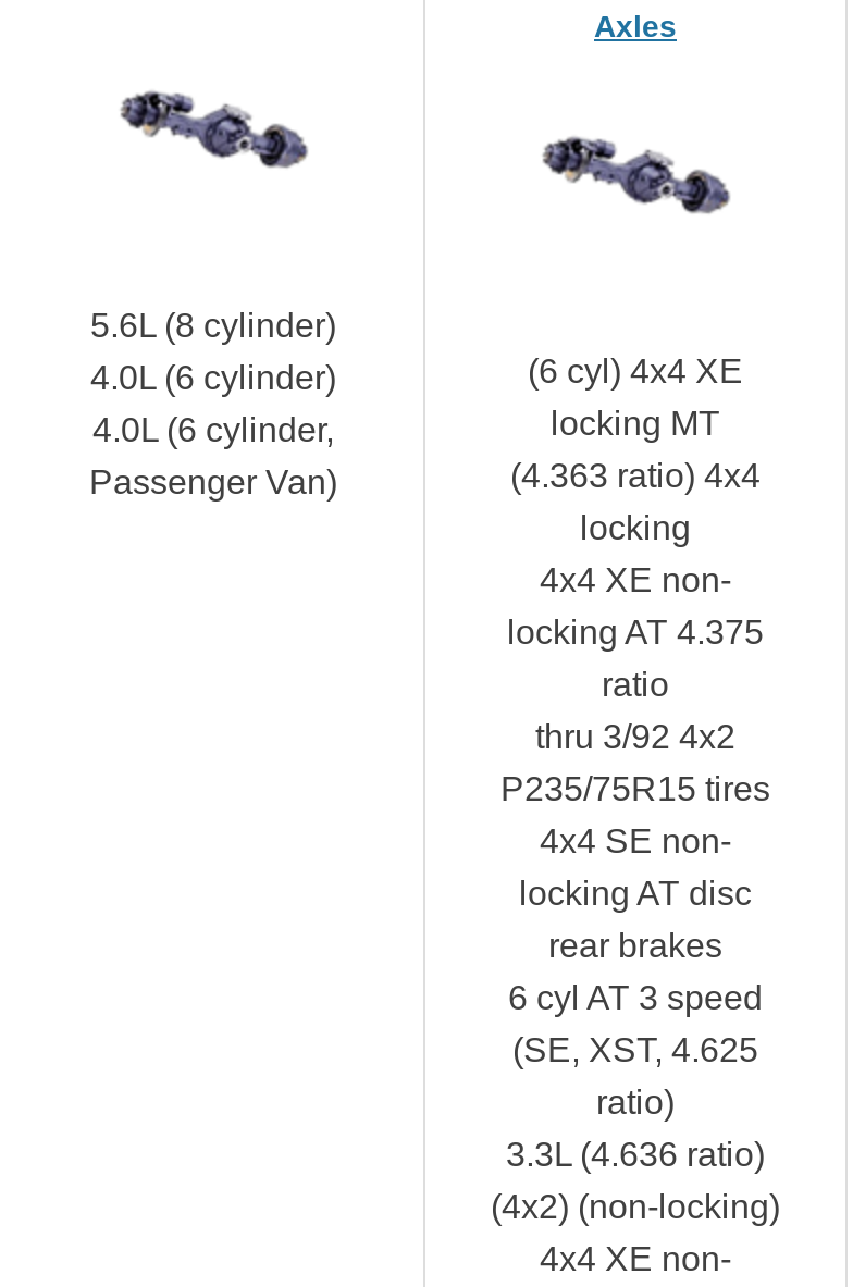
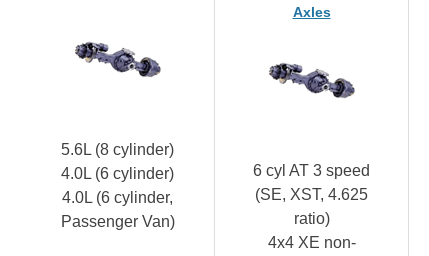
- (6 cyl) 4x4 XE
- locking MT
- (4.363 ratio) 4x4
- locking
- 4x4 XE non-
- locking AT 4.375
- ratio
- thru 3/92 4x2
- P235/75R15 tires
- 4x4 SE non-
- locking AT disc
- rear brakes

- 3.3L (4.636 ratio)
- (4x2) (non-locking)
